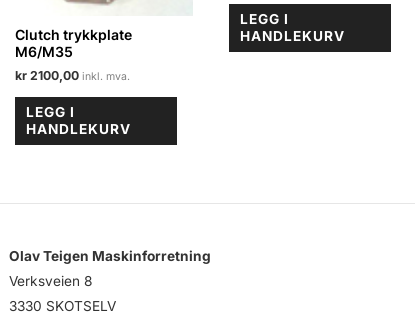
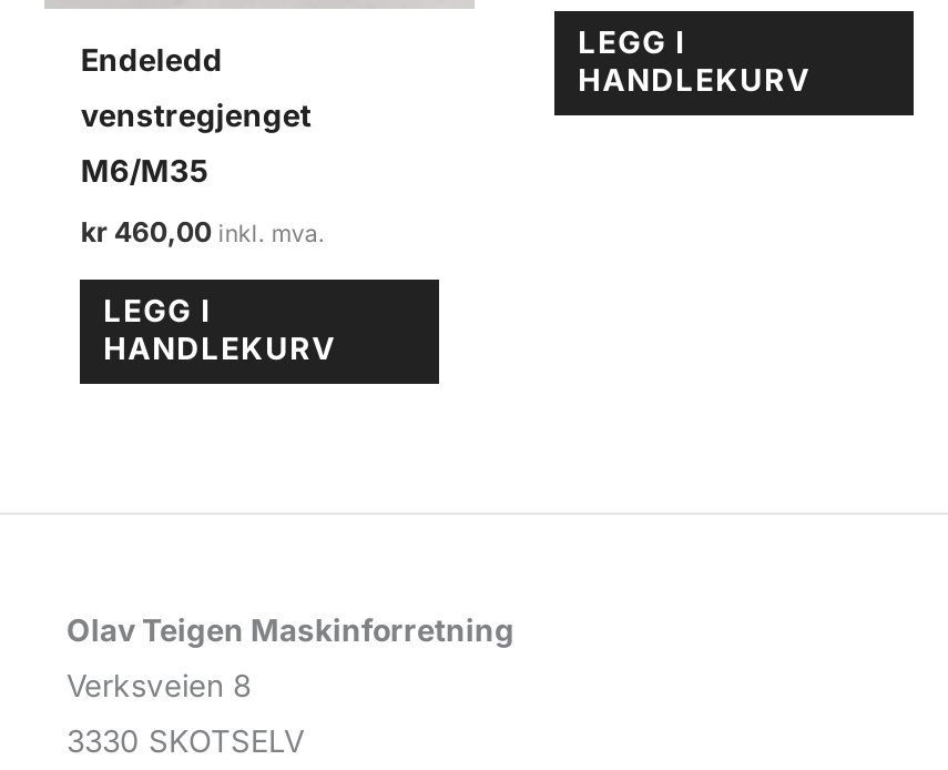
- Clutch trykkplate
+ Endeledd
+ venstregjenget

- kr 2100,00
+ kr 460,00
